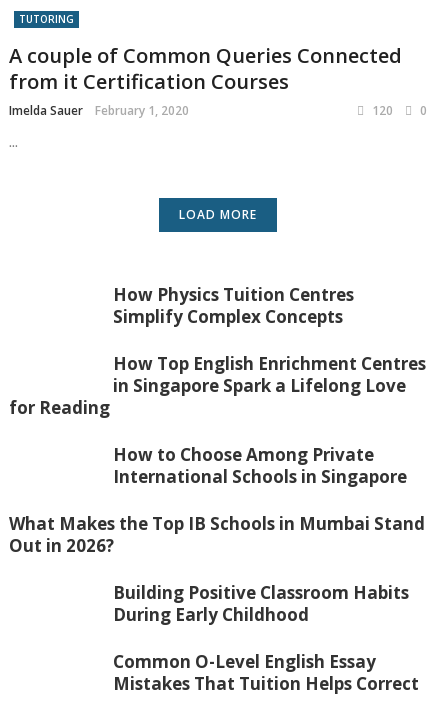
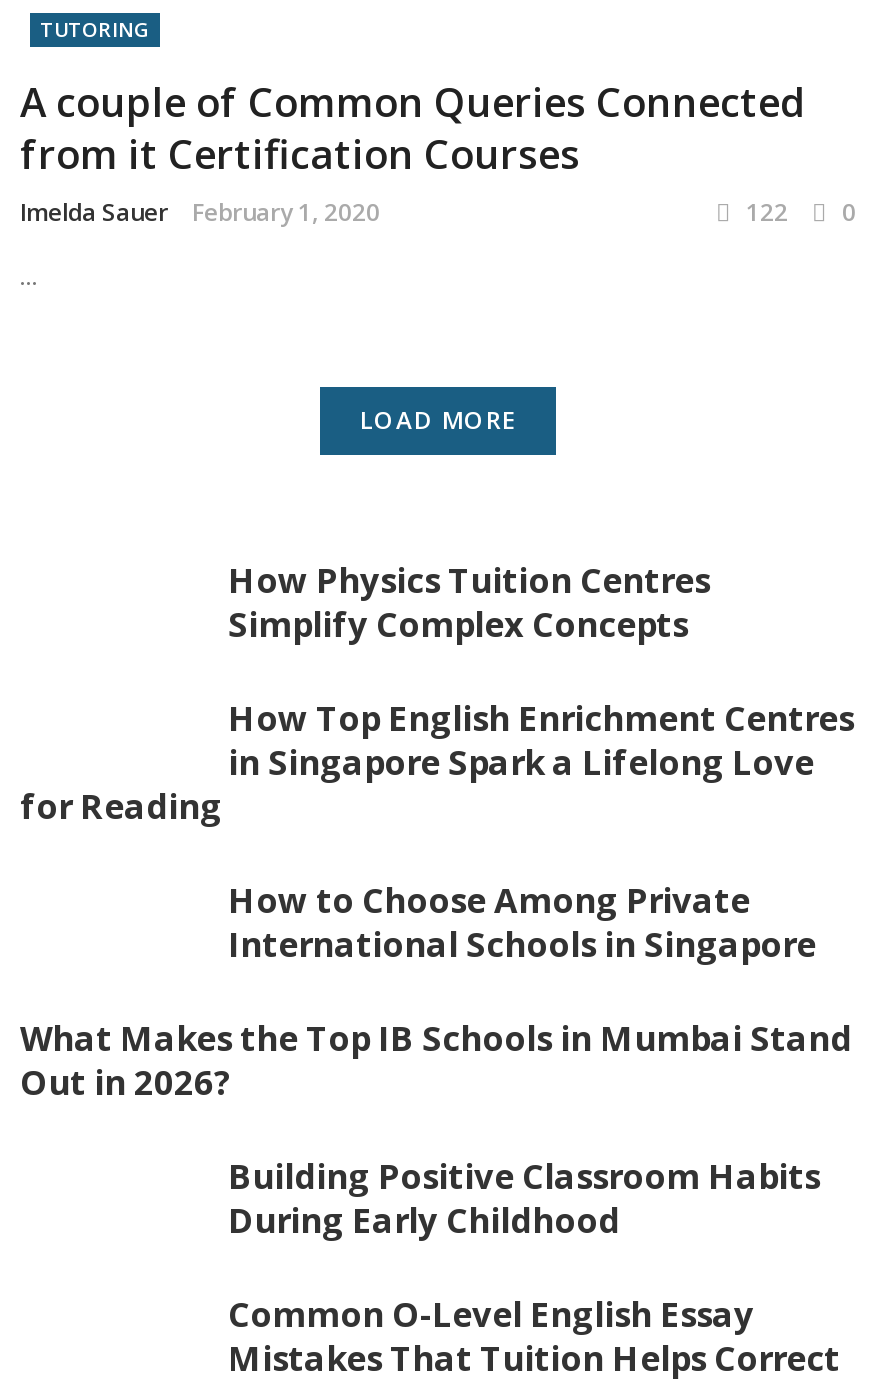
- 120 0
+ 122 0
